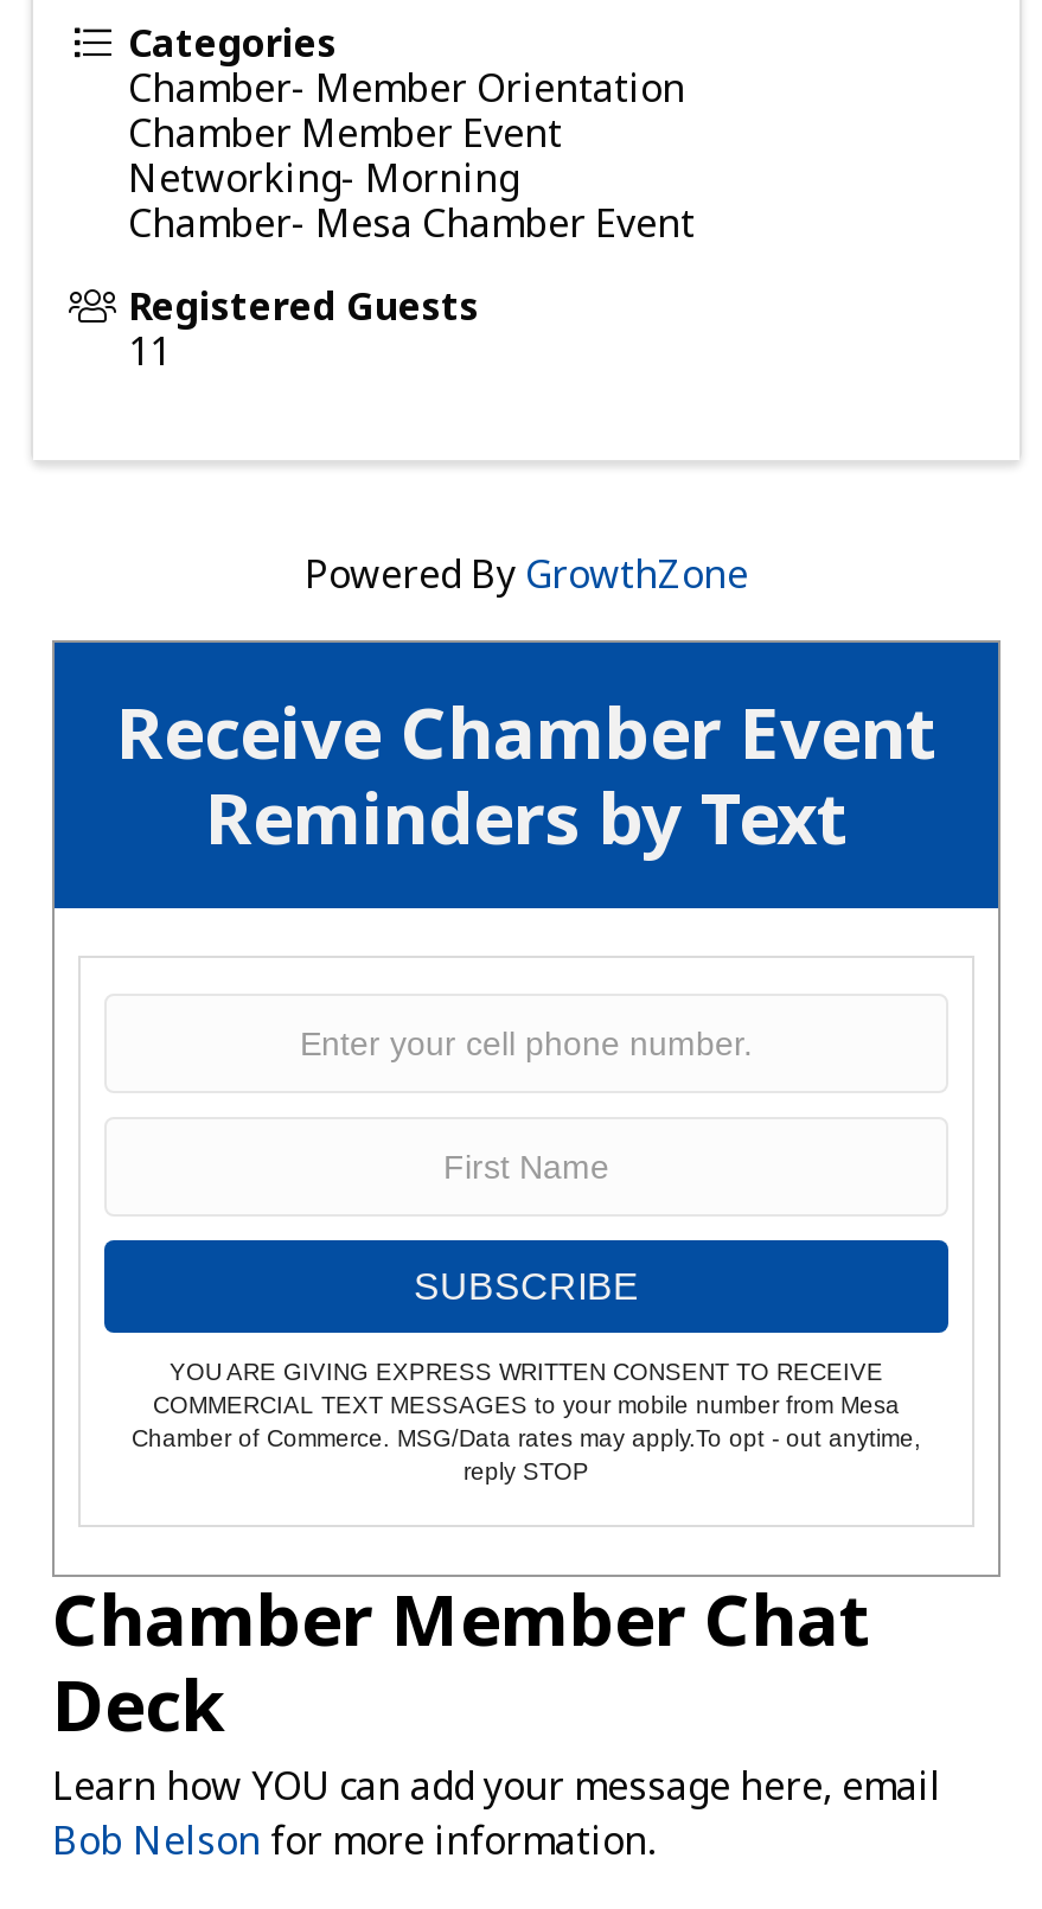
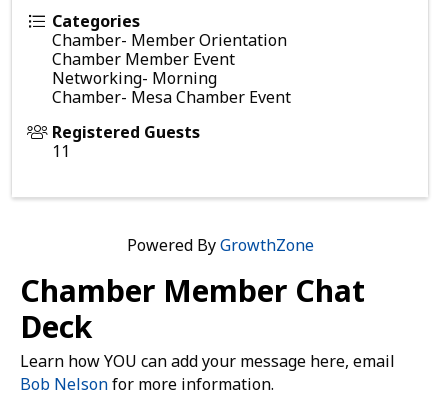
- [image]
- Receive Chamber Event
- Reminders by Text

- SUBSCRIBE
- YOU ARE GIVING EXPRESS WRITTEN CONSENT TO RECEIVE
- COMMERCIAL TEXT MESSAGES to your mobile number from Mesa
- Chamber of Commerce. MSG/Data rates may apply.To opt - out anytime,
- reply STOP
